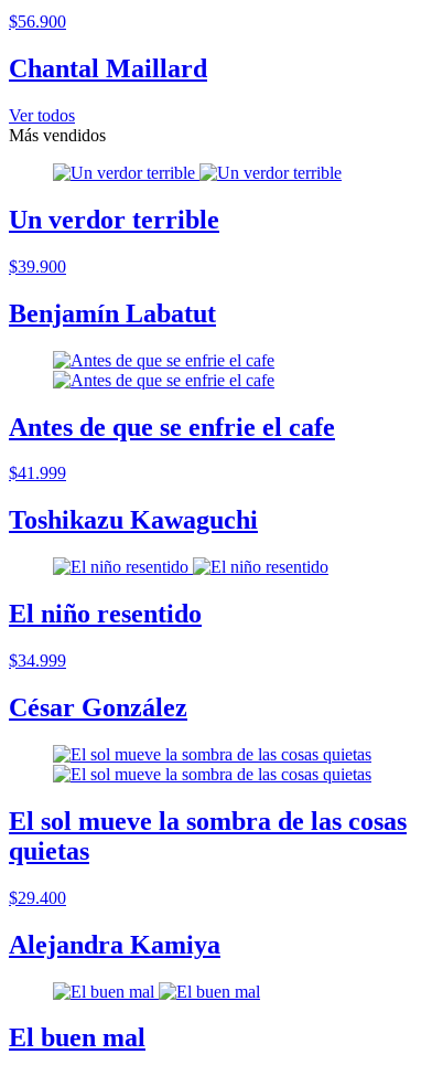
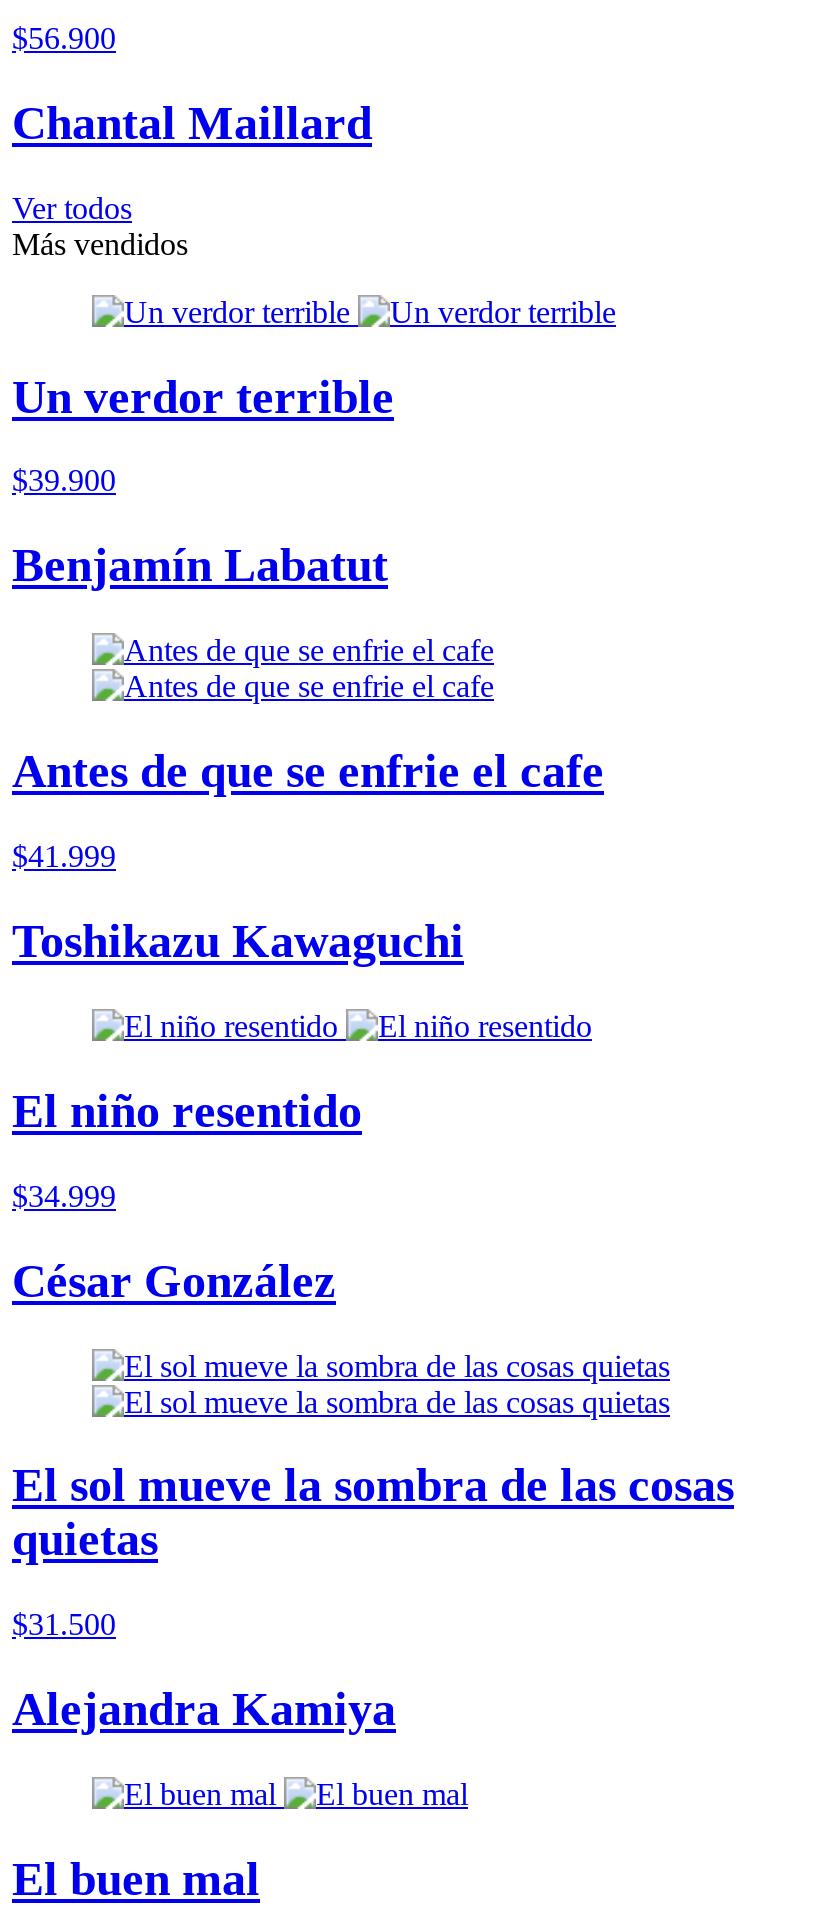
- $29.400
+ $31.500
